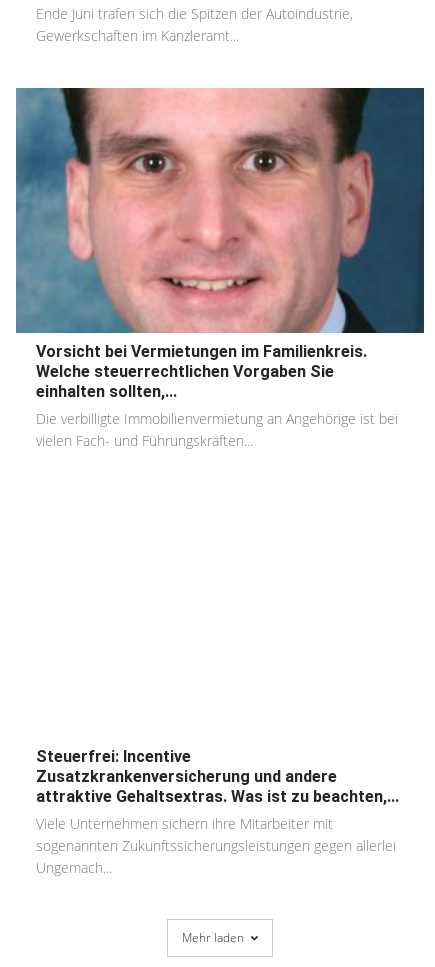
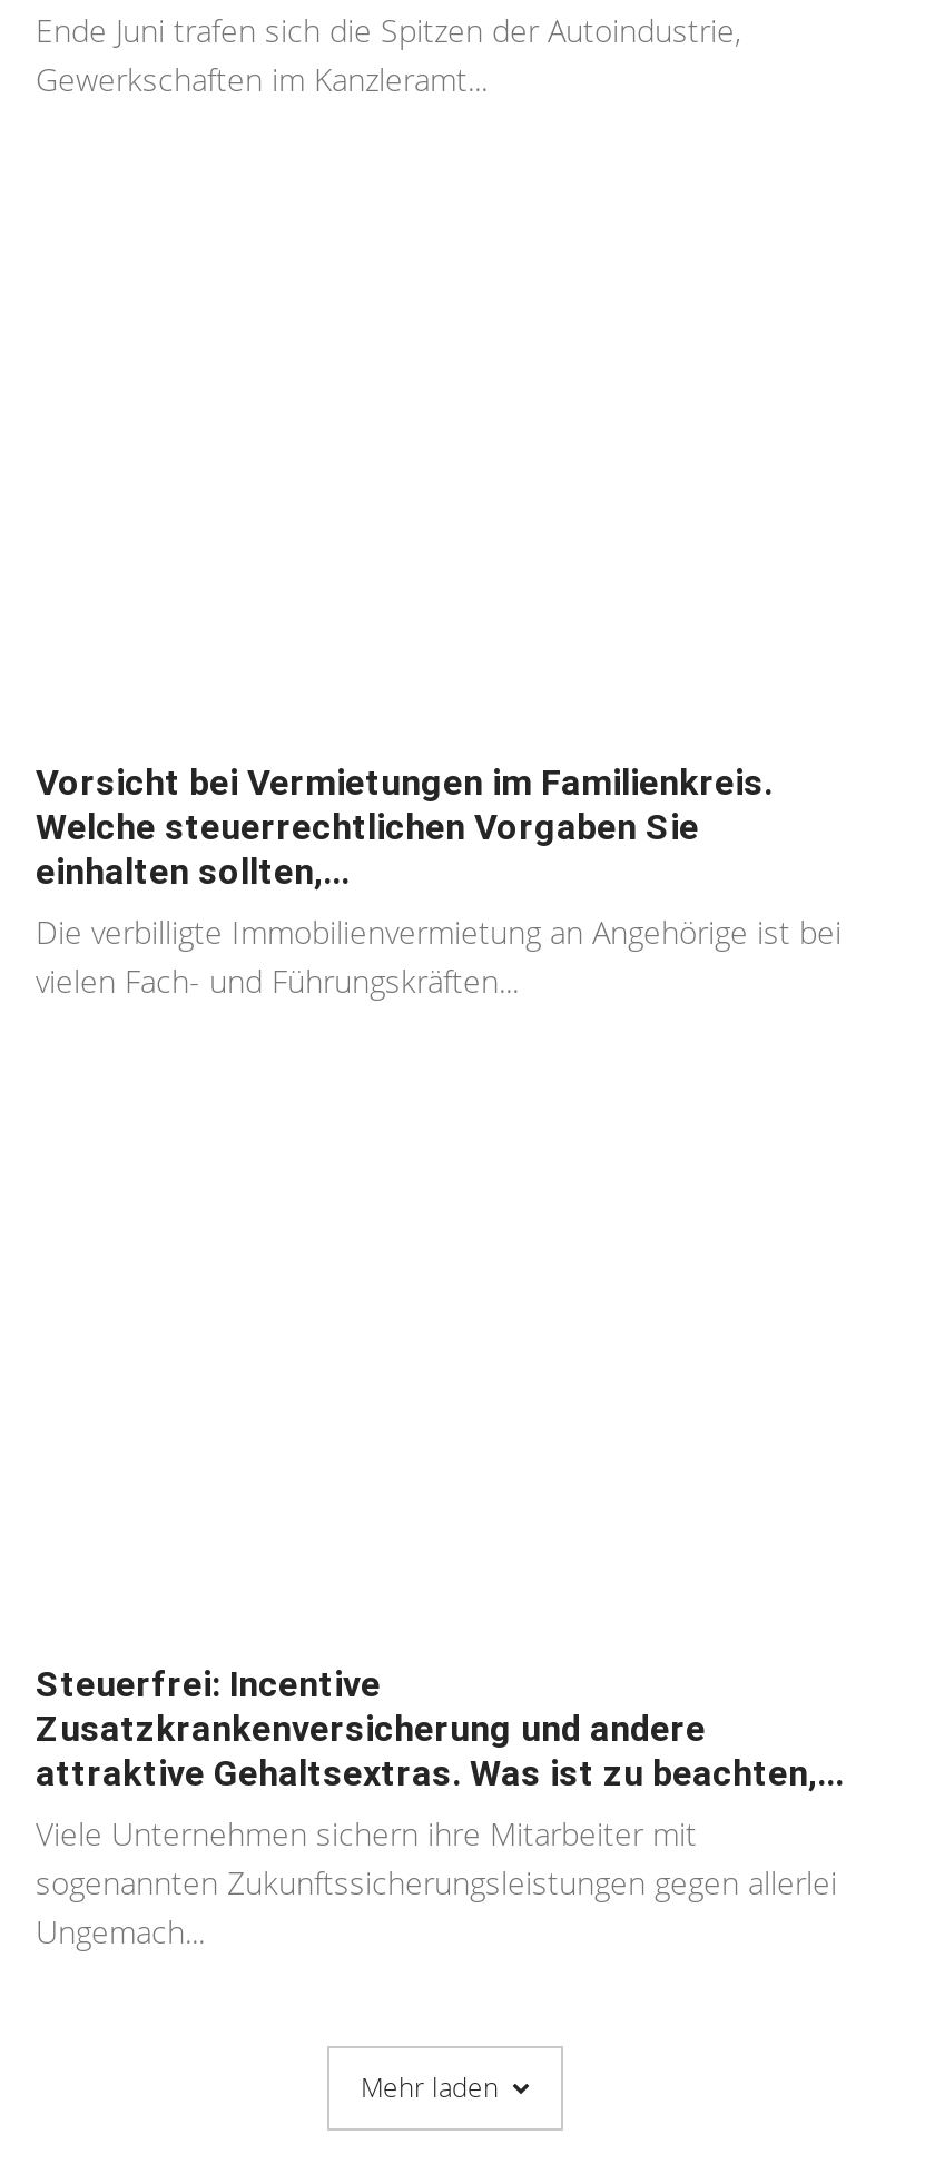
- [image]
